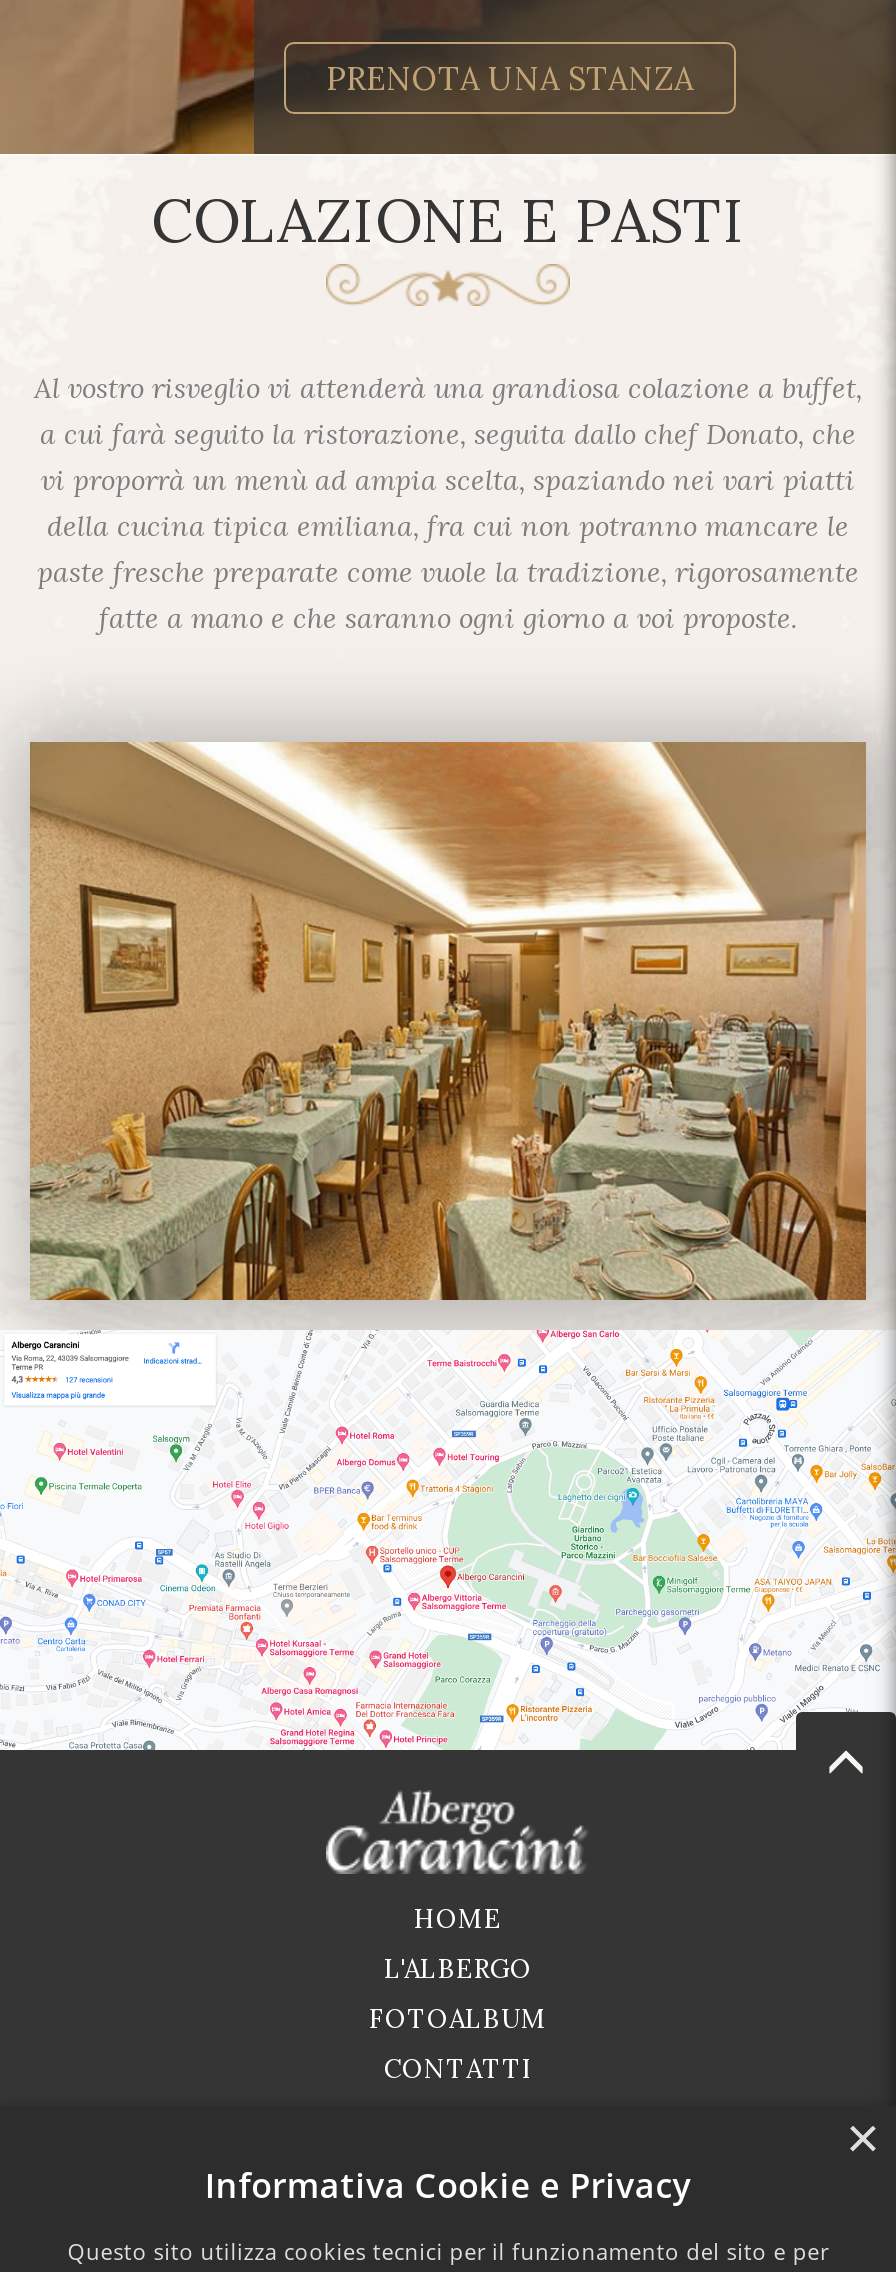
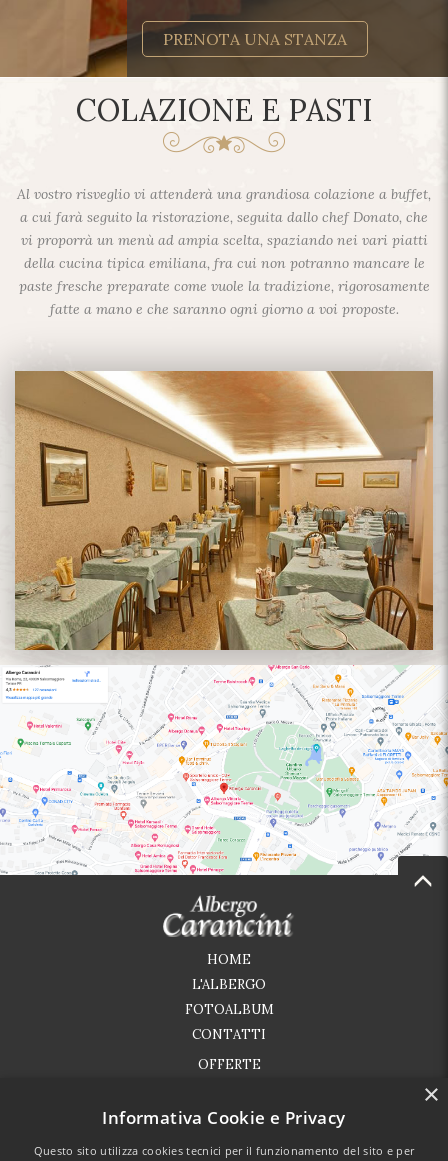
+ OFFERTE
